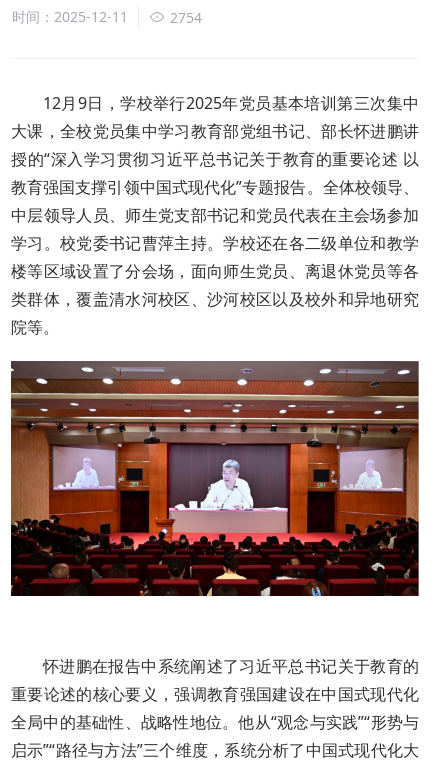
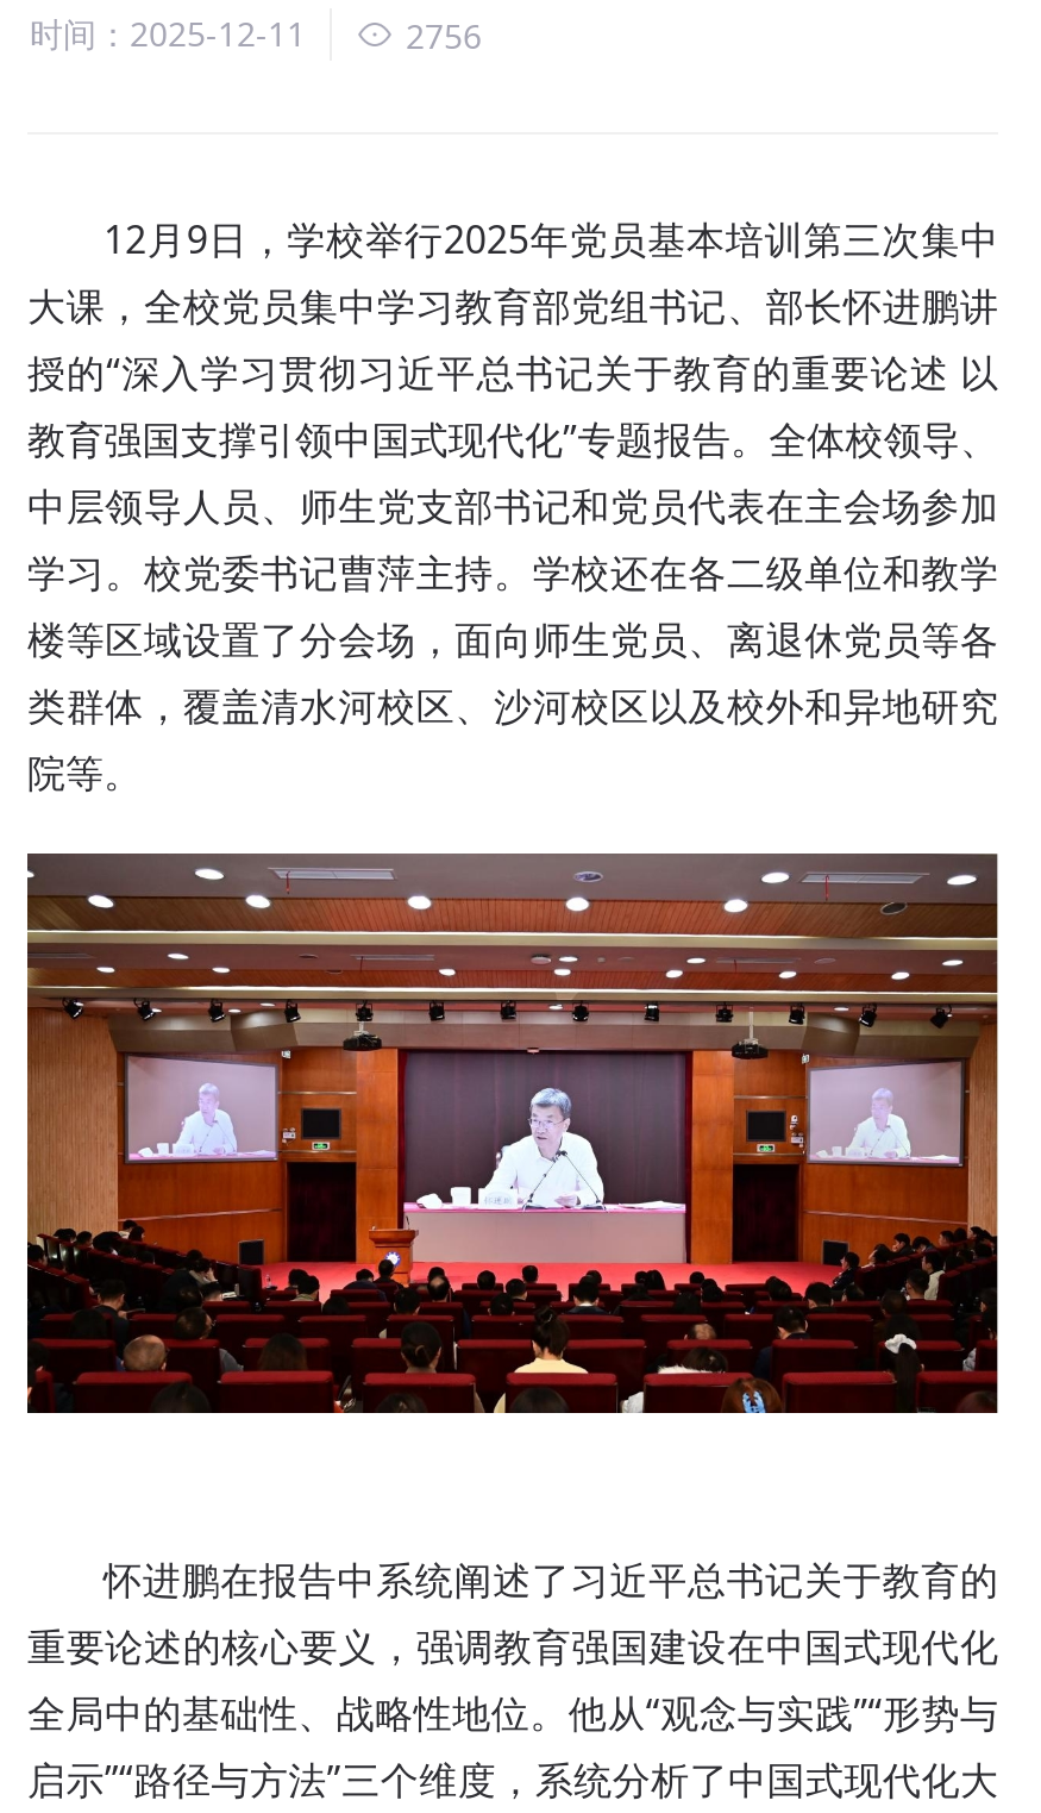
- 2754
+ 2756
